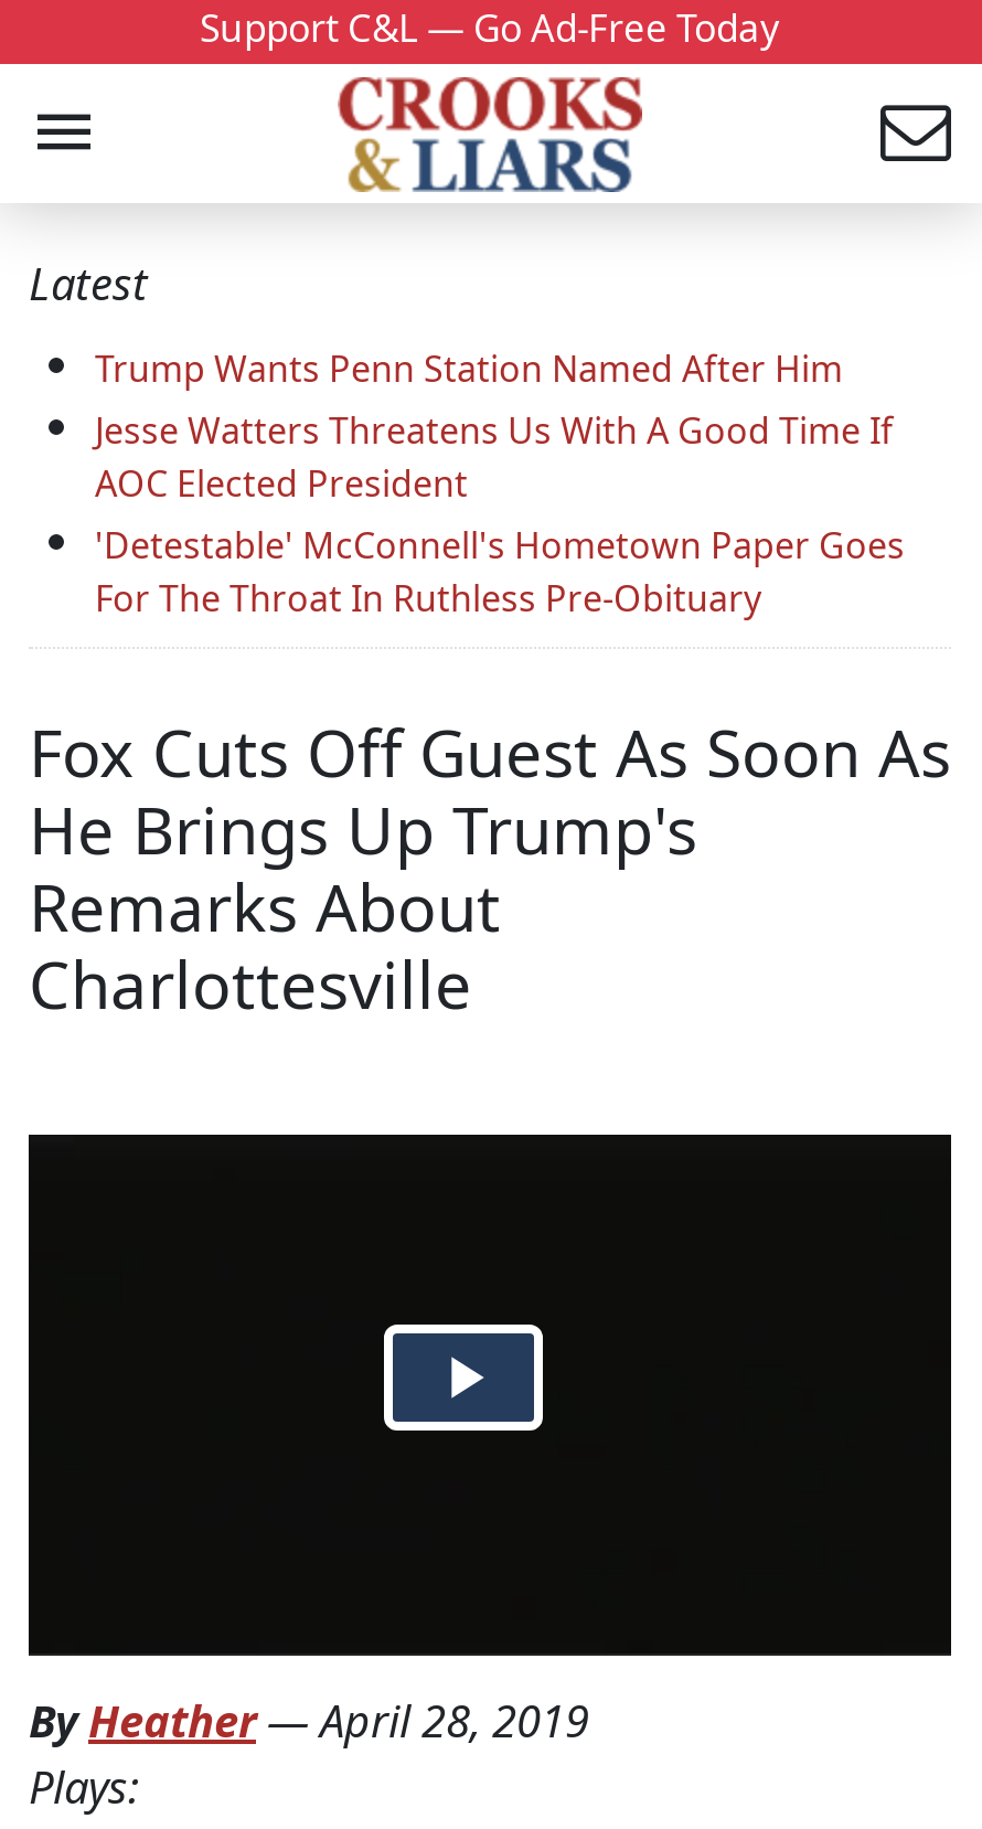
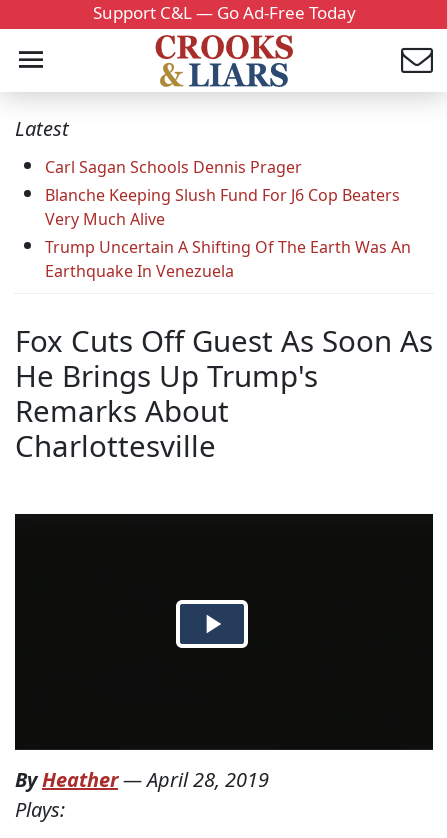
- Trump Wants Penn Station Named After Him
- Jesse Watters Threatens Us With A Good Time If
- AOC Elected President
- 'Detestable' McConnell's Hometown Paper Goes
- For The Throat In Ruthless Pre-Obituary
+ Carl Sagan Schools Dennis Prager
+ Blanche Keeping Slush Fund For J6 Cop Beaters
+ Very Much Alive
+ Trump Uncertain A Shifting Of The Earth Was An
+ Earthquake In Venezuela
